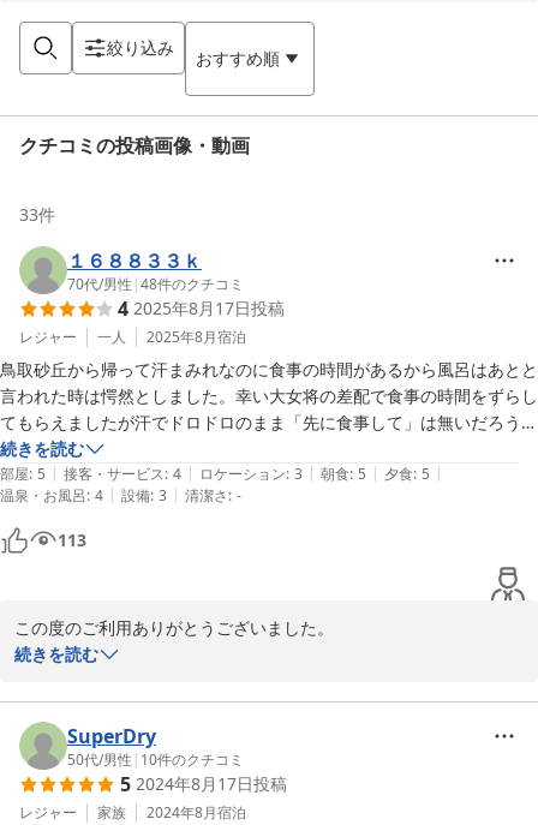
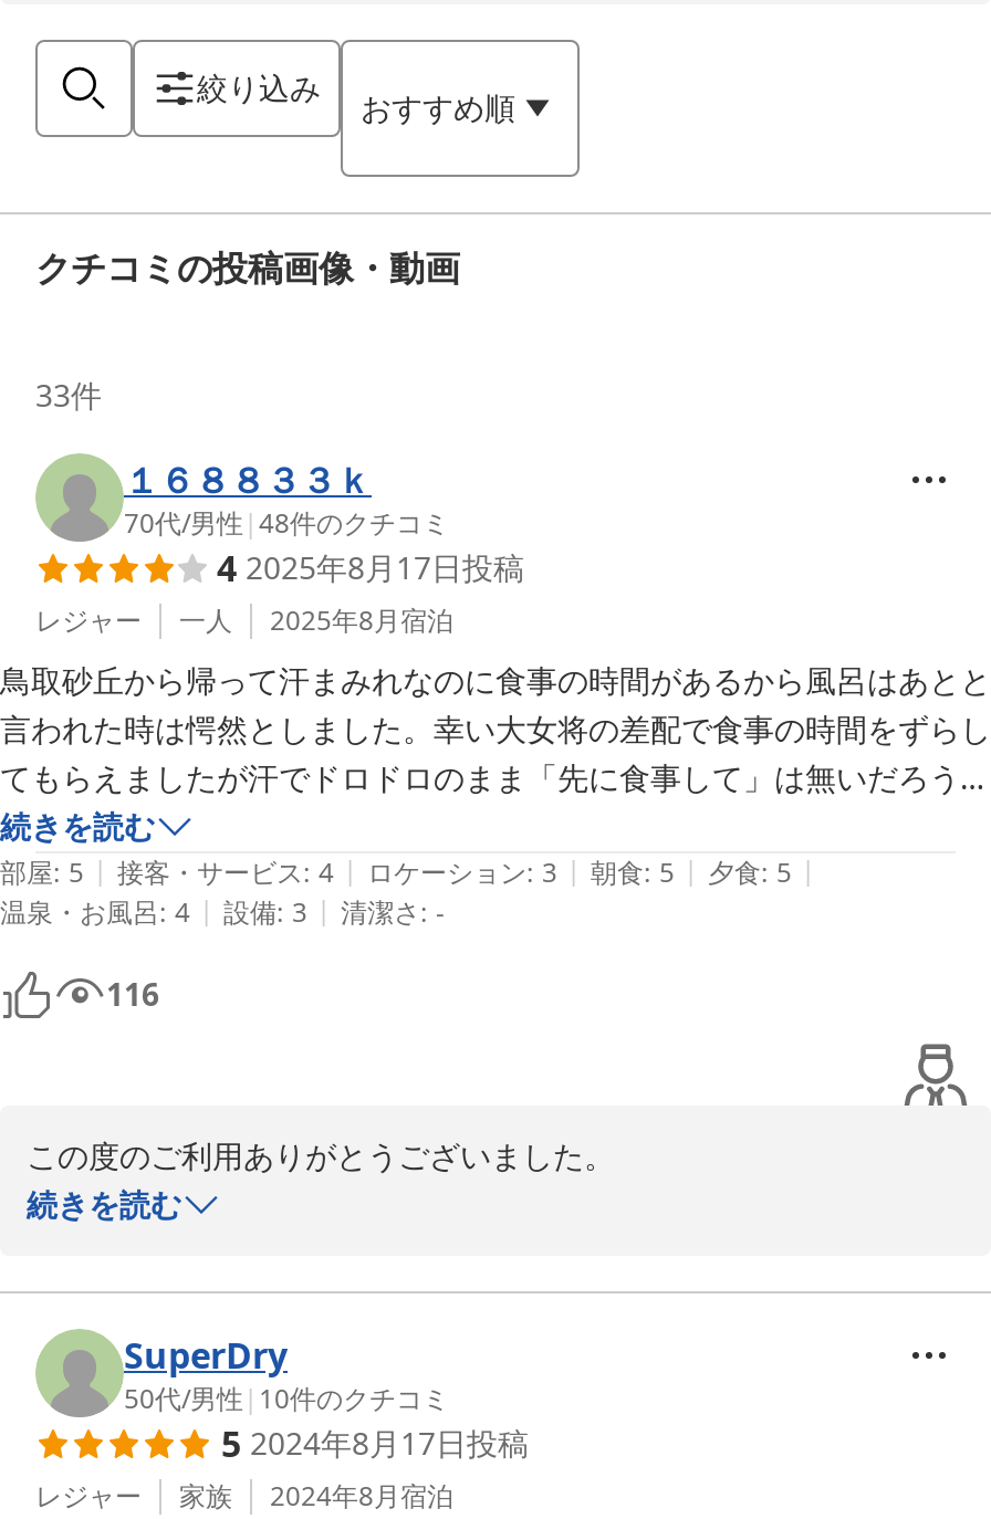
- 113
+ 116
